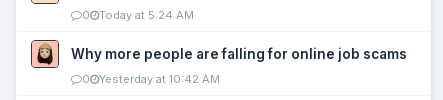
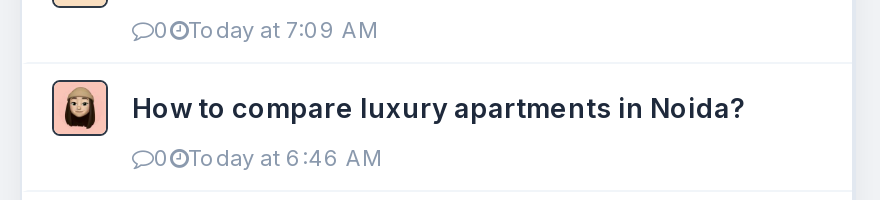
- 0 Today at 5:24 AM
+ 0 Today at 7:09 AM

- Why more people are falling for online job scams
+ How to compare luxury apartments in Noida?

- Yesterday at 10:42 AM
+ Today at 6:46 AM
